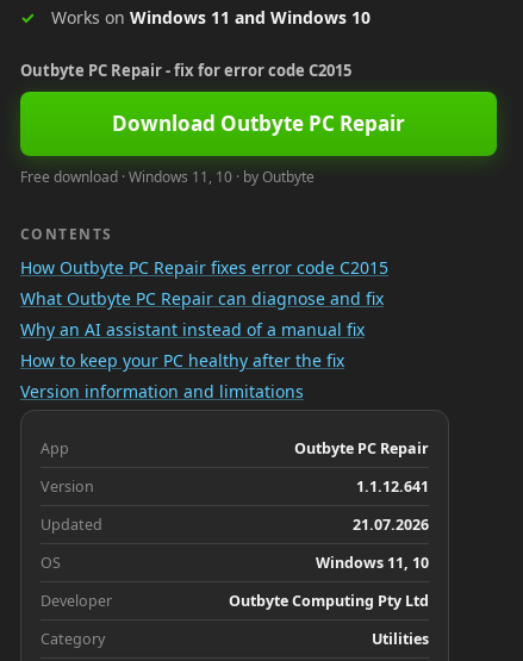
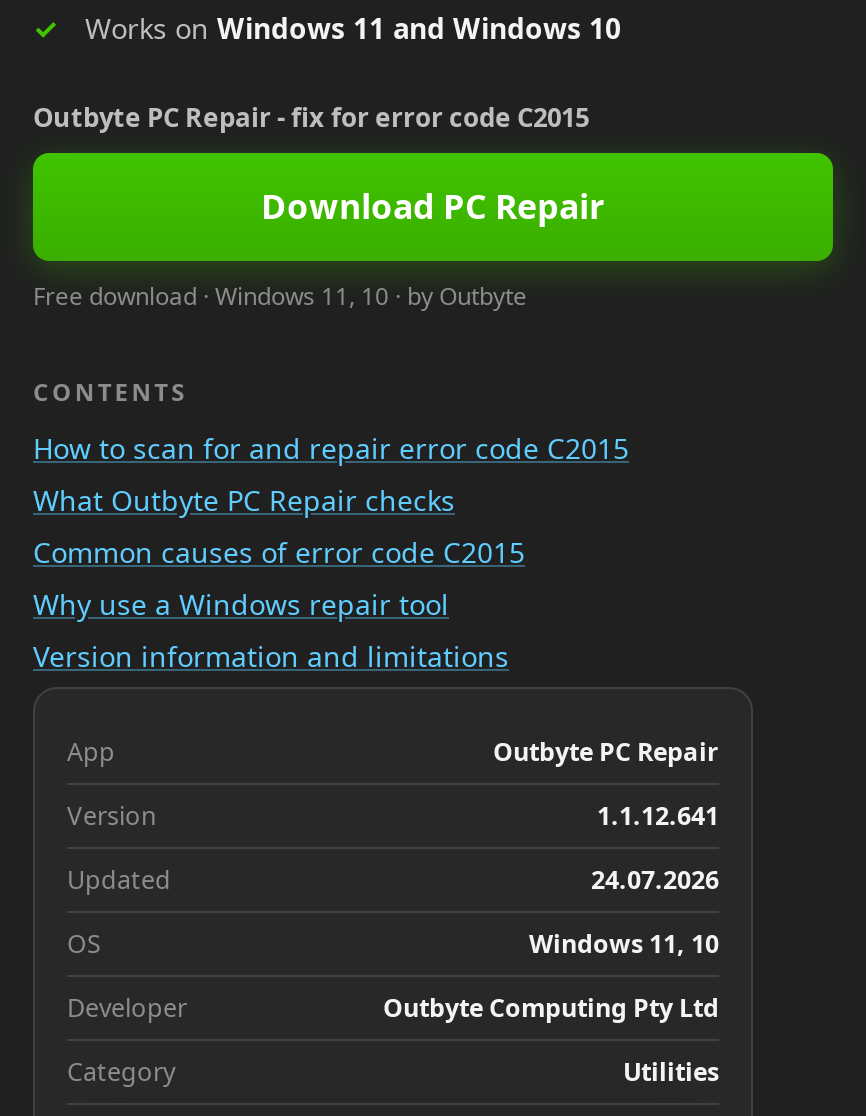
- Download Outbyte PC Repair
+ Download PC Repair

- How Outbyte PC Repair fixes error code C2015
- What Outbyte PC Repair can diagnose and fix
- Why an AI assistant instead of a manual fix
- How to keep your PC healthy after the fix
+ How to scan for and repair error code C2015
+ What Outbyte PC Repair checks
+ Common causes of error code C2015
+ Why use a Windows repair tool

- 21.07.2026
+ 24.07.2026
